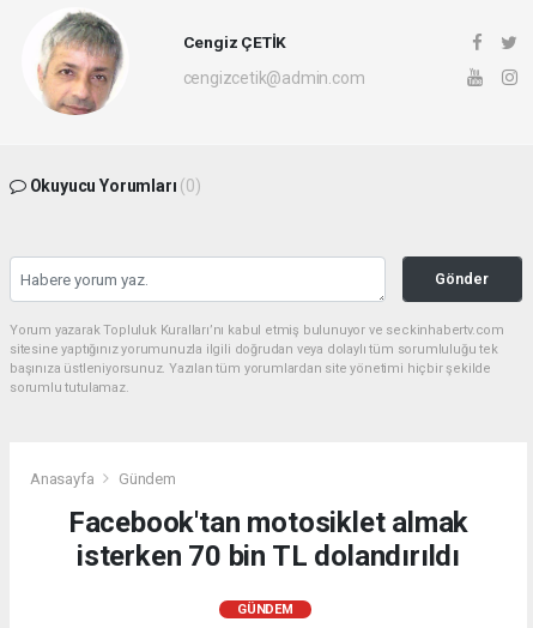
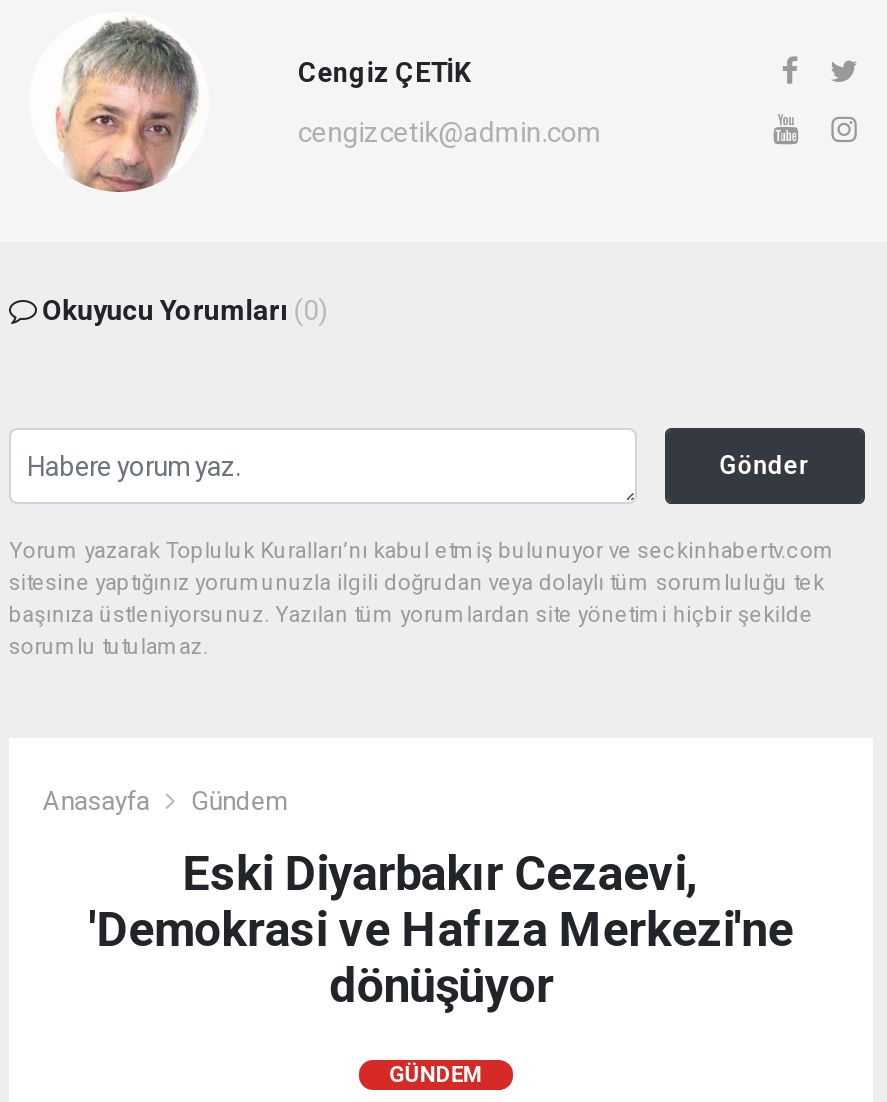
- Facebook'tan motosiklet almak
- isterken 70 bin TL dolandırıldı
+ Eski Diyarbakır Cezaevi,
+ 'Demokrasi ve Hafıza Merkezi'ne
+ dönüşüyor
